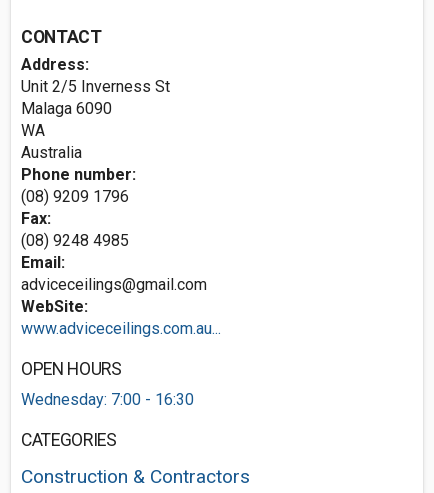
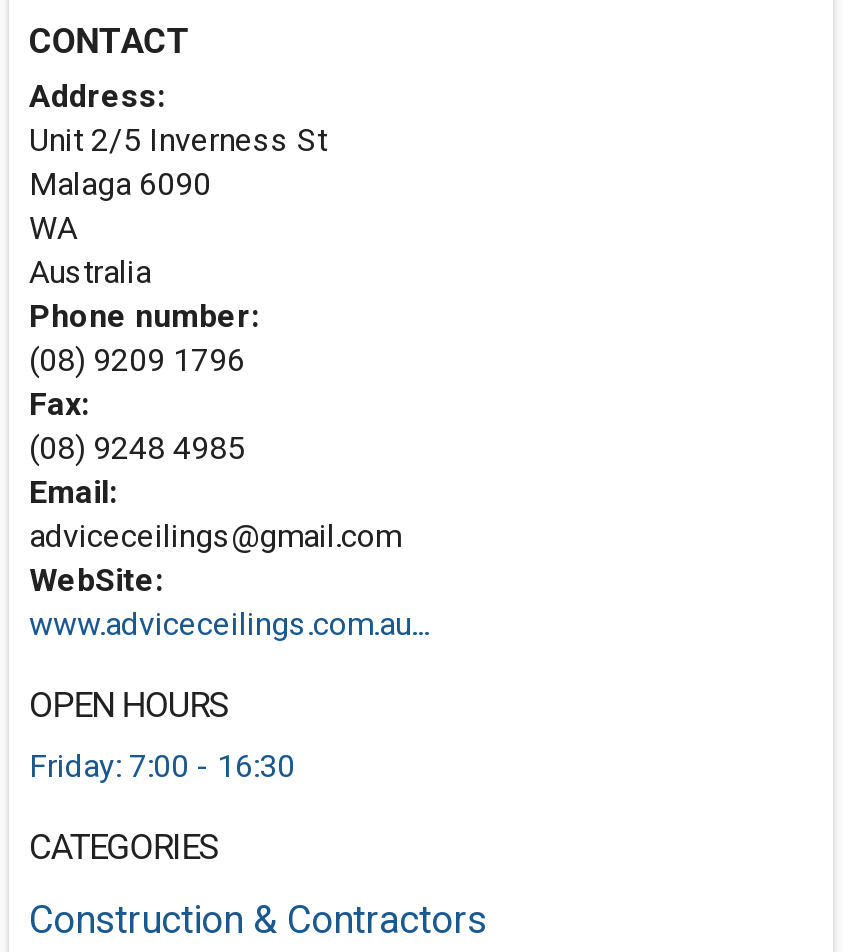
- Wednesday: 7:00 - 16:30
+ Friday: 7:00 - 16:30
